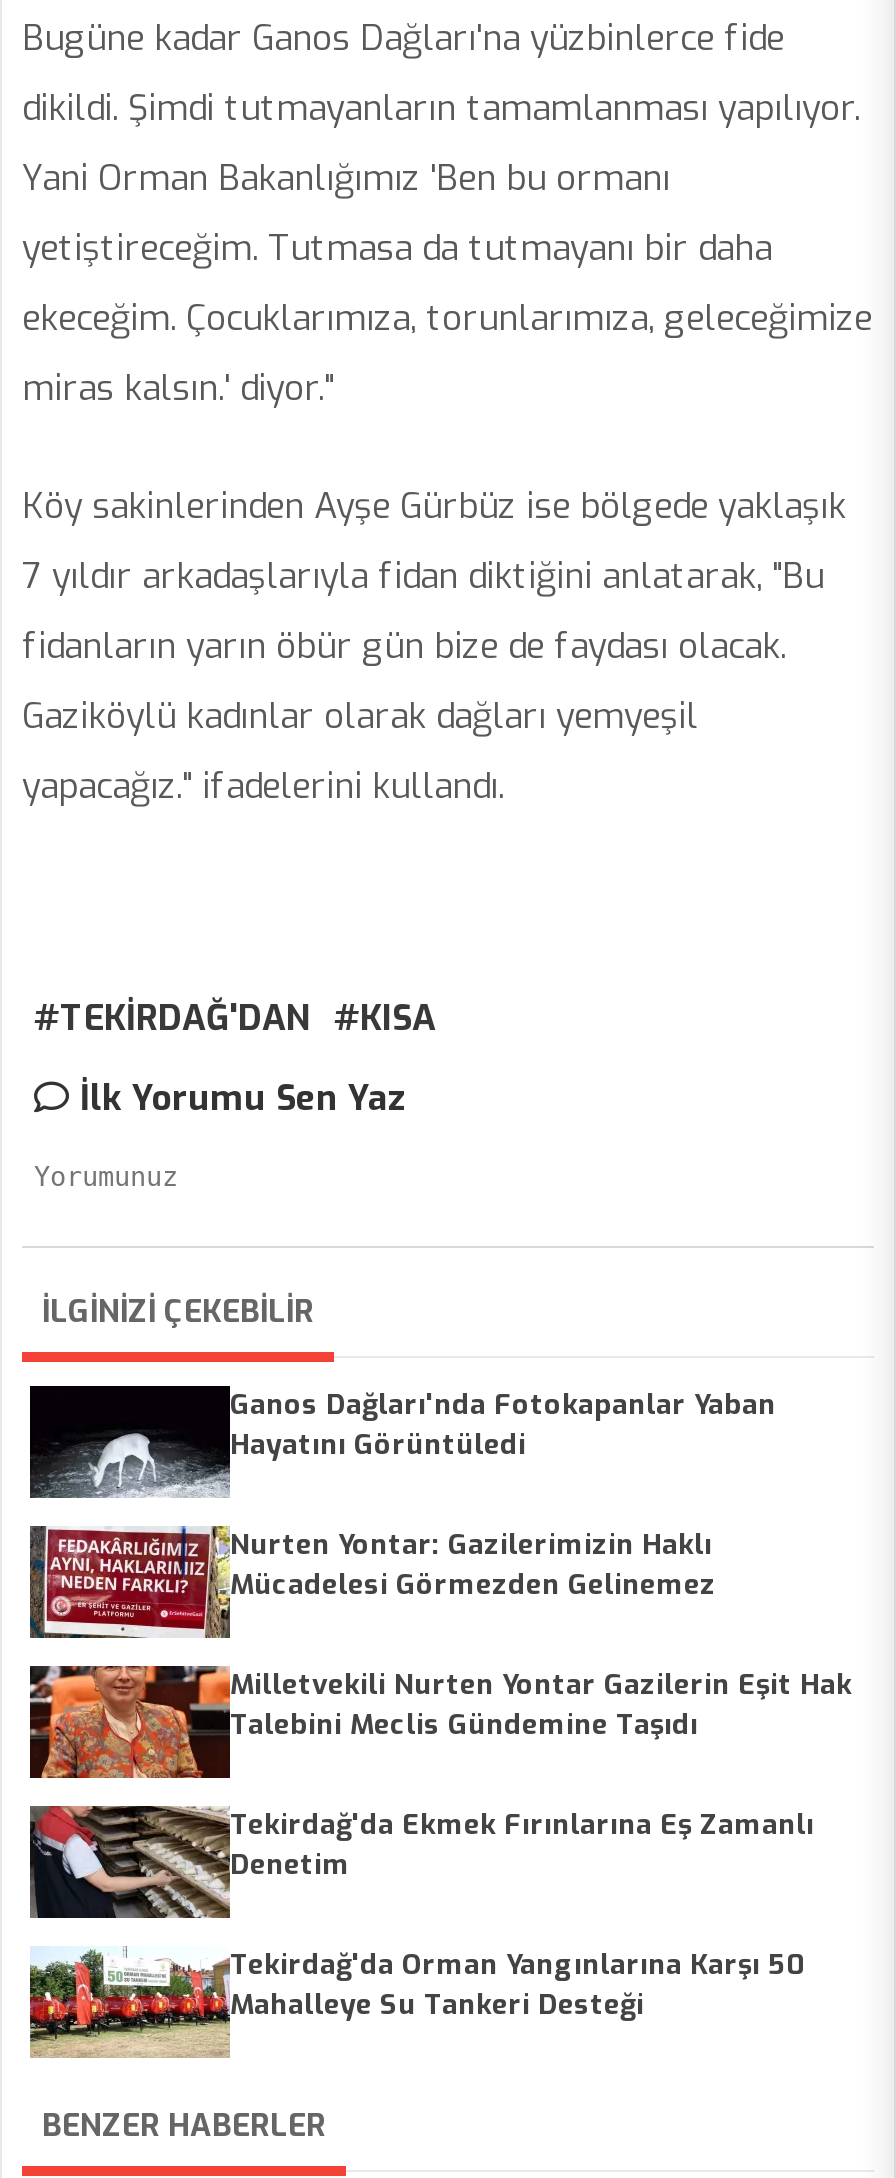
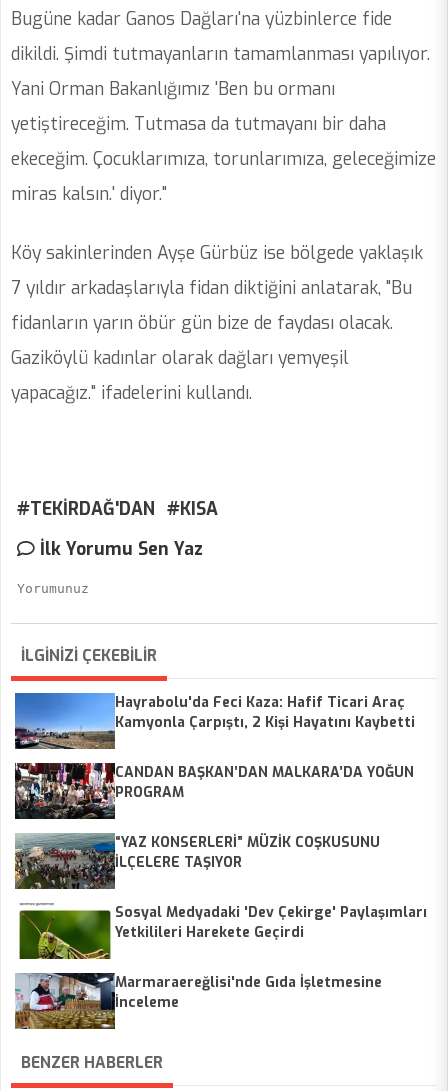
- [image]
- Ganos Dağları'nda Fotokapanlar Yaban
- Hayatını Görüntüledi
+ [image]
+ Hayrabolu'da Feci Kaza: Hafif Ticari Araç
+ Kamyonla Çarpıştı, 2 Kişi Hayatını Kaybetti

- [image]
- Nurten Yontar: Gazilerimizin Haklı
- Mücadelesi Görmezden Gelinemez
+ [image]
+ CANDAN BAŞKAN’DAN MALKARA’DA YOĞUN
+ PROGRAM

- [image]
- Milletvekili Nurten Yontar Gazilerin Eşit Hak
- Talebini Meclis Gündemine Taşıdı
+ [image]
+ “YAZ KONSERLERİ” MÜZİK COŞKUSUNU
+ İLÇELERE TAŞIYOR

- [image]
- Tekirdağ'da Ekmek Fırınlarına Eş Zamanlı
- Denetim
+ [image]
+ Sosyal Medyadaki 'Dev Çekirge' Paylaşımları
+ Yetkilileri Harekete Geçirdi

- [image]
- Tekirdağ'da Orman Yangınlarına Karşı 50
- Mahalleye Su Tankeri Desteği
+ [image]
+ Marmaraereğlisi'nde Gıda İşletmesine
+ İnceleme
